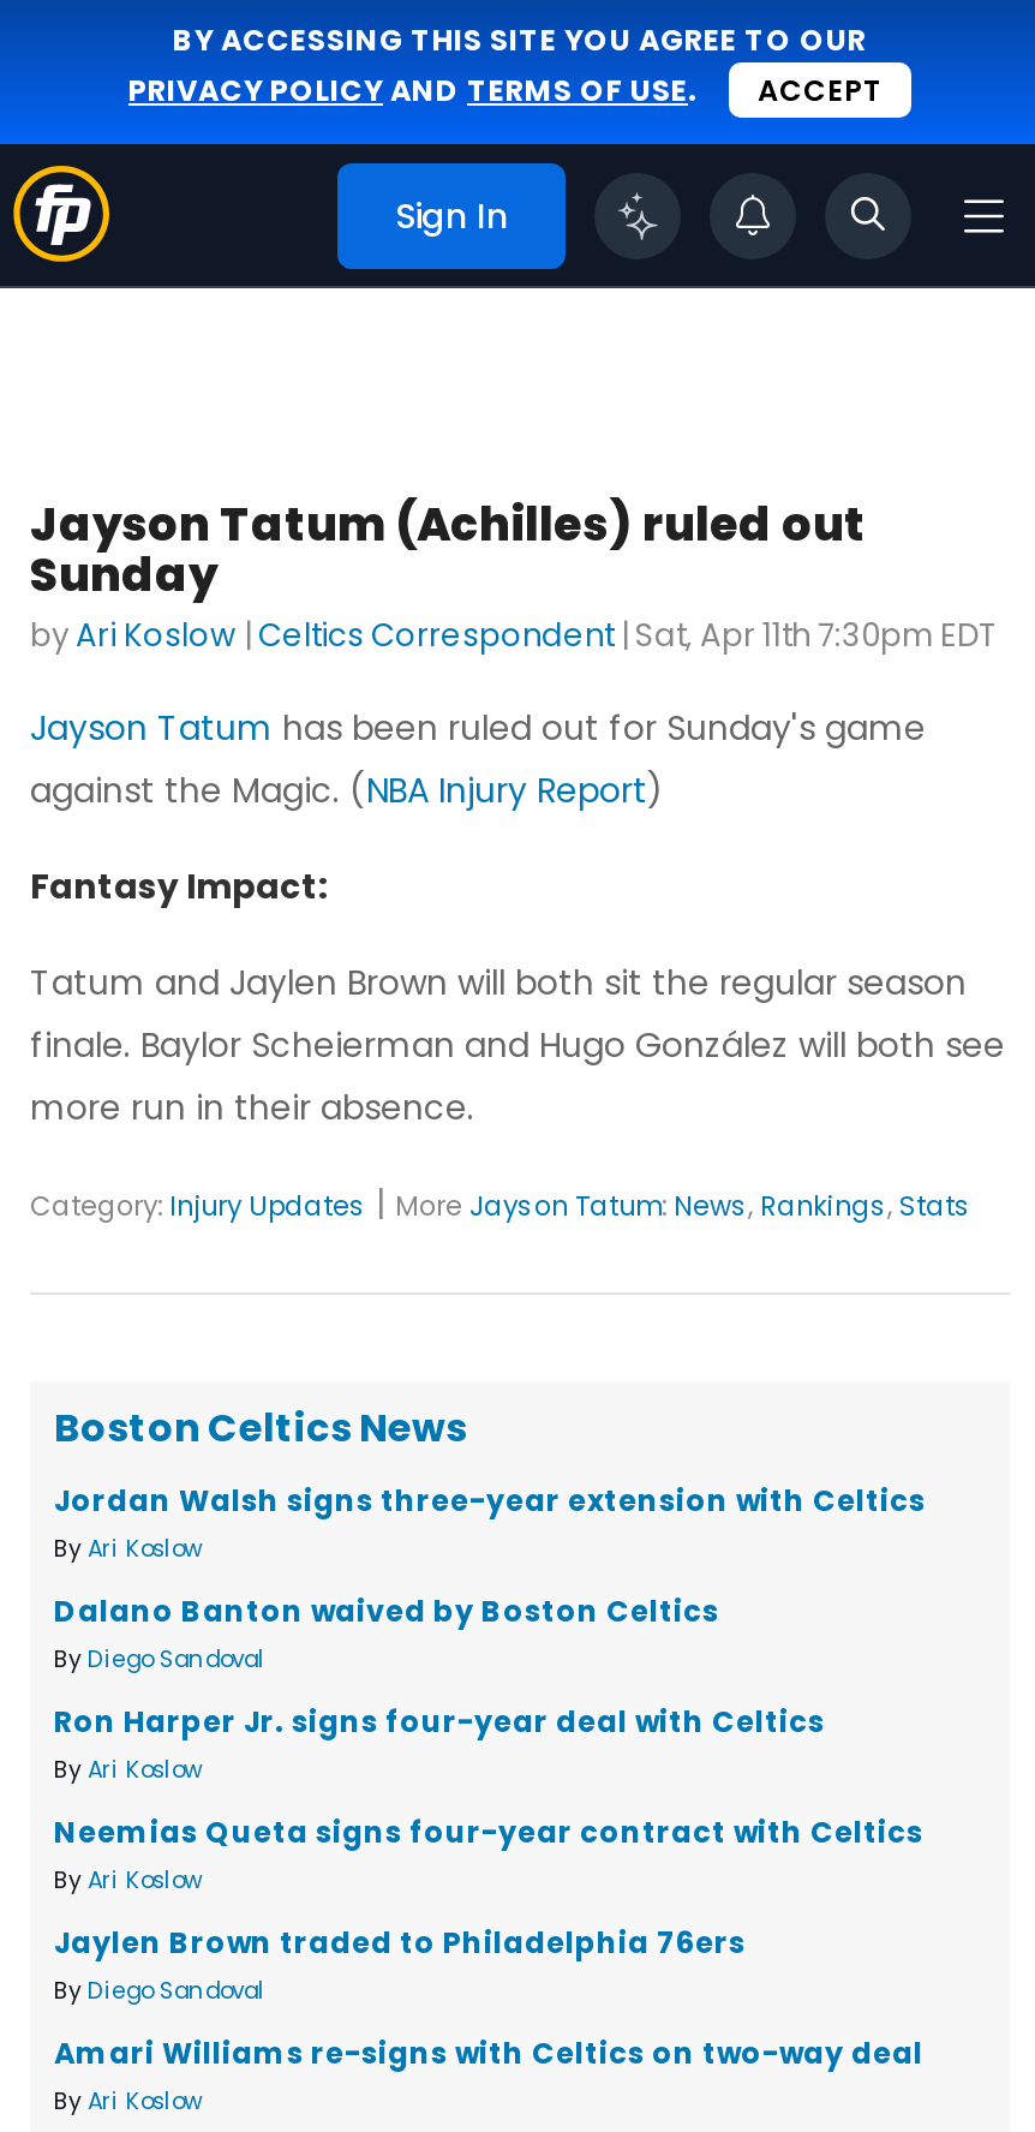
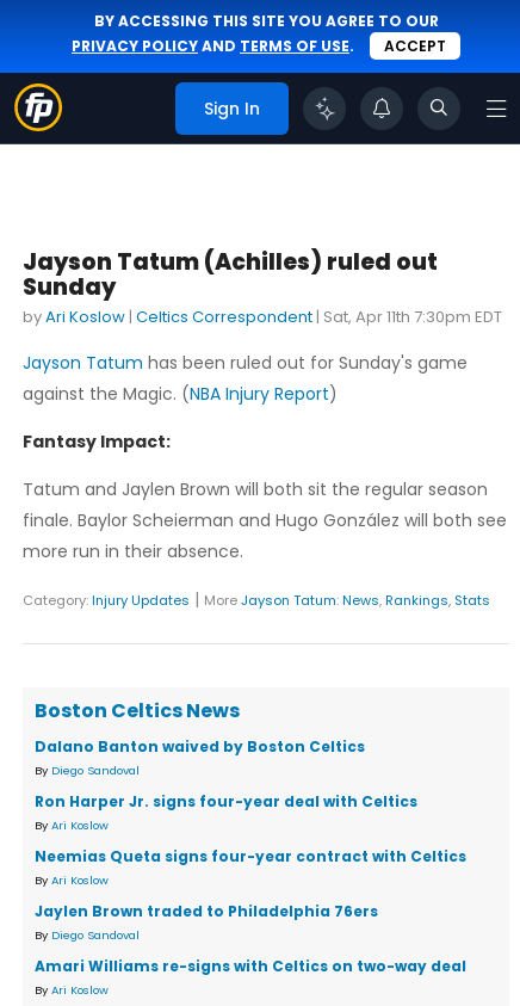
- Jordan Walsh signs three-year extension with Celtics
- By Ari Koslow
